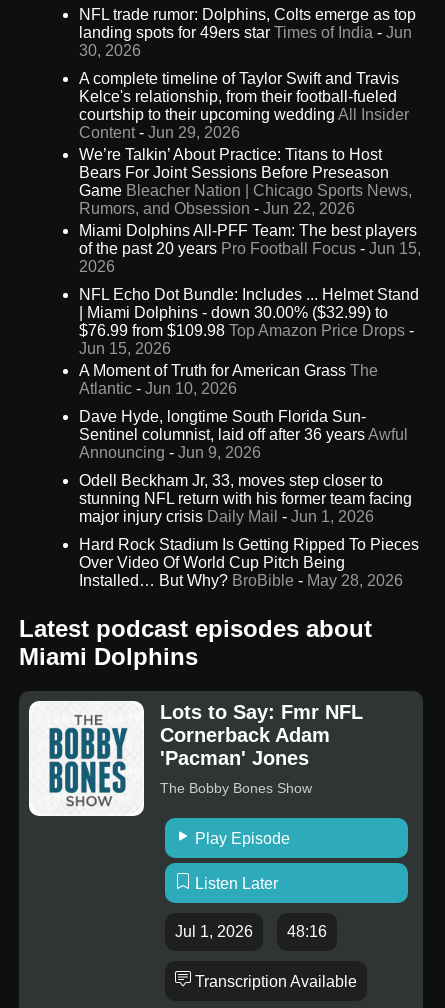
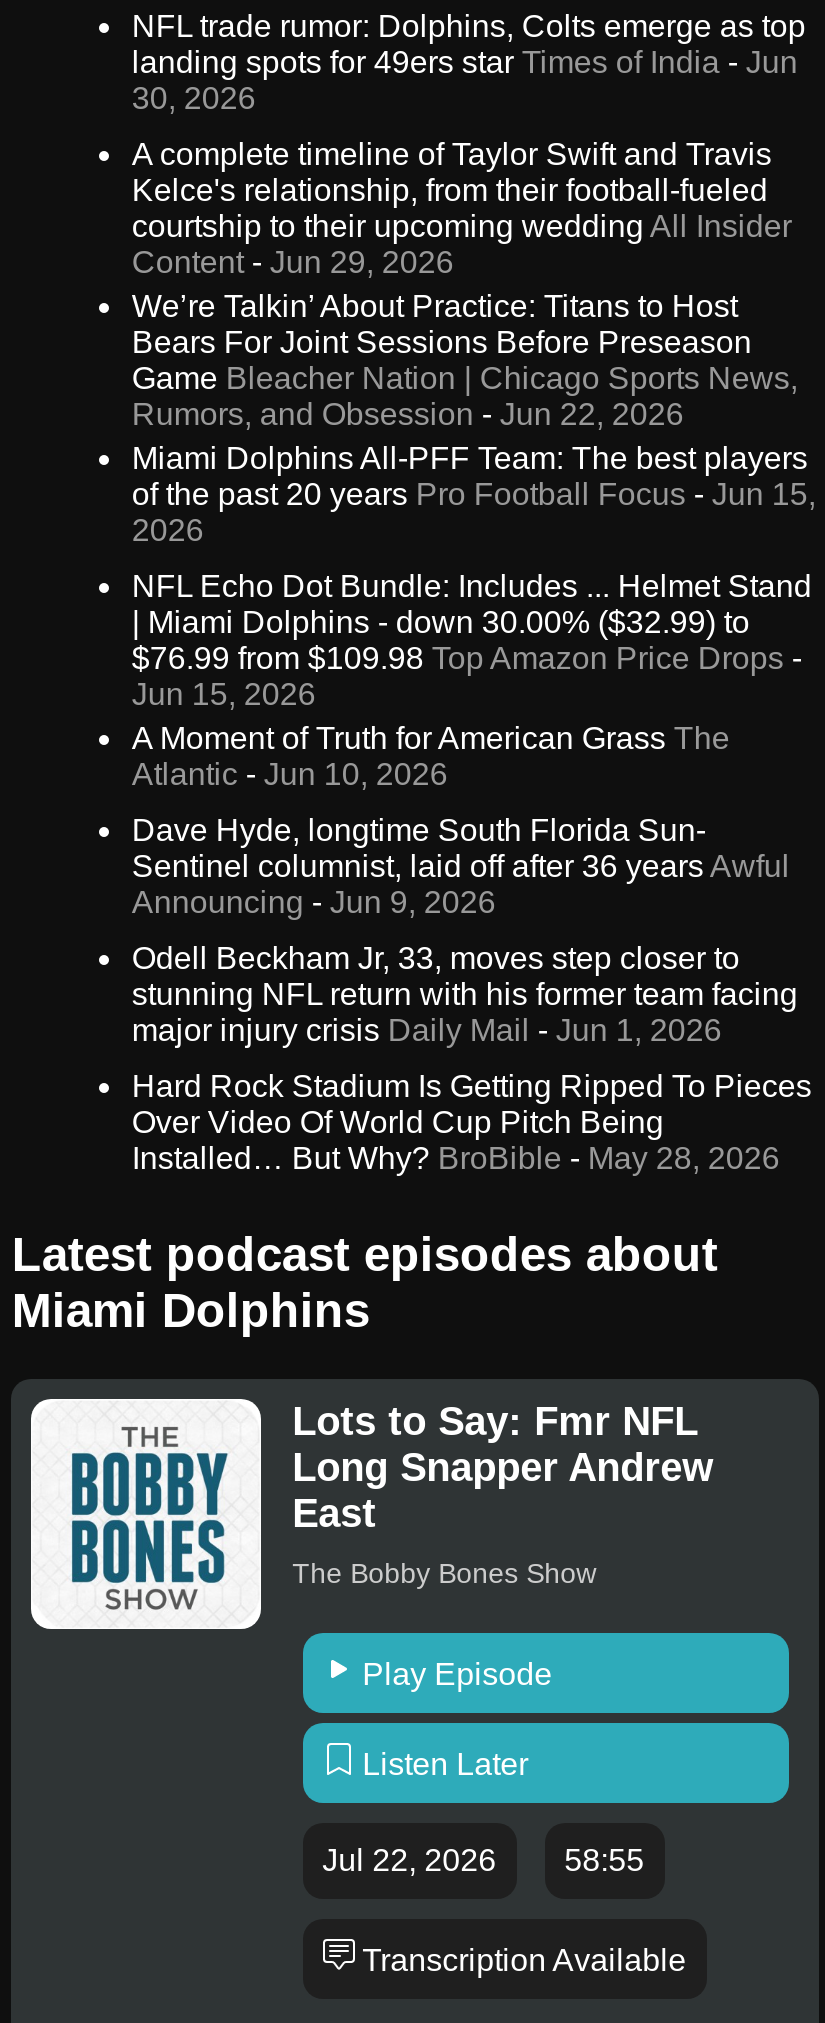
- Cornerback Adam
- 'Pacman' Jones
+ Long Snapper Andrew
+ East

- Jul 1, 2026
+ Jul 22, 2026

- 48:16
+ 58:55
